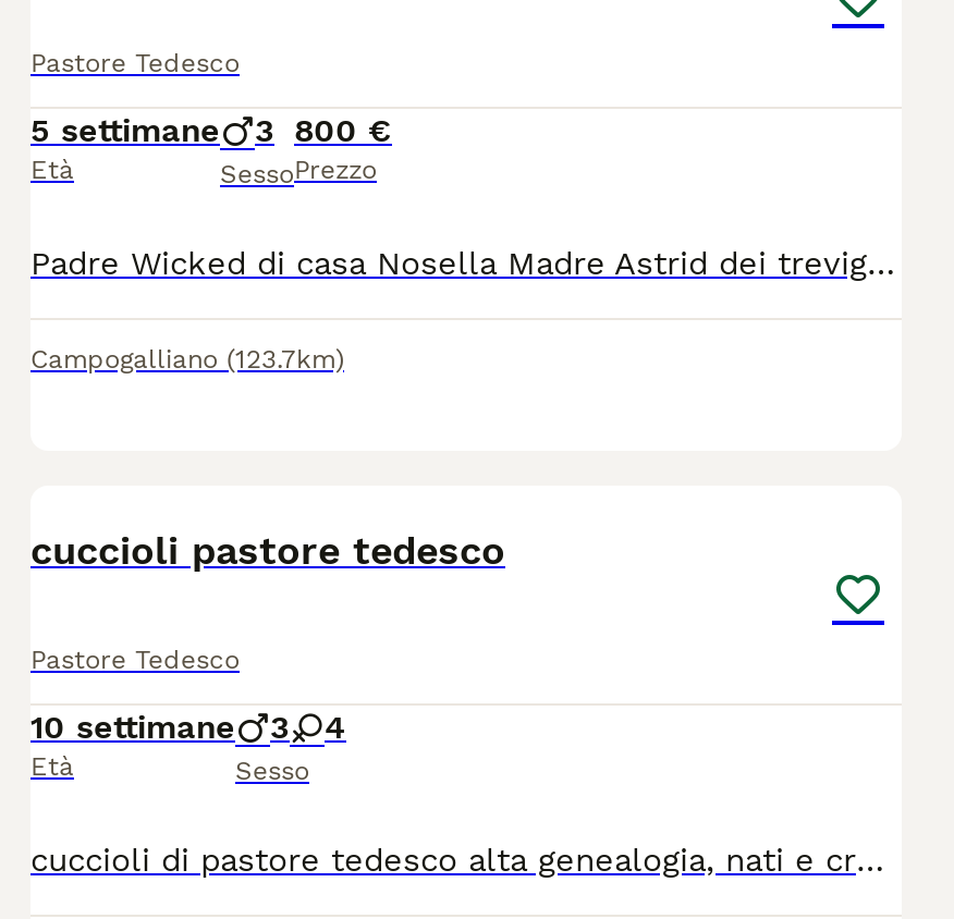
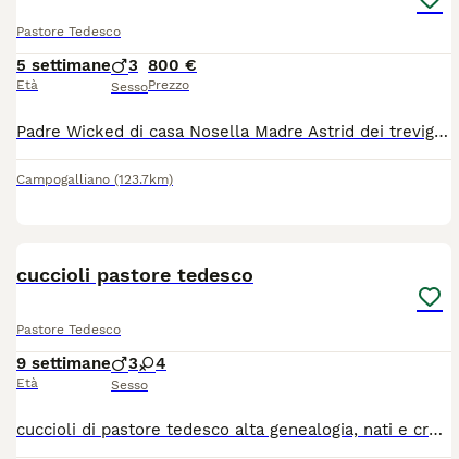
- 10 settimane 3 4
+ 9 settimane 3 4
